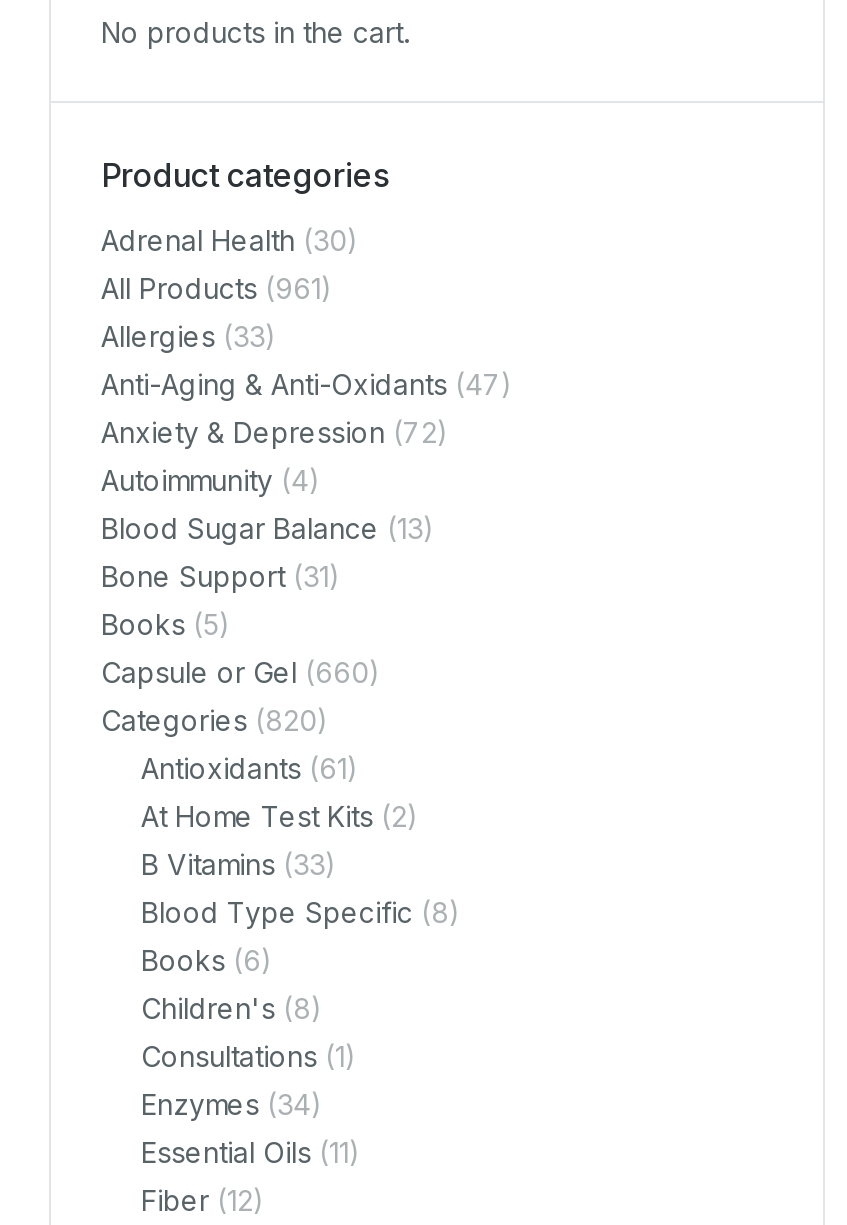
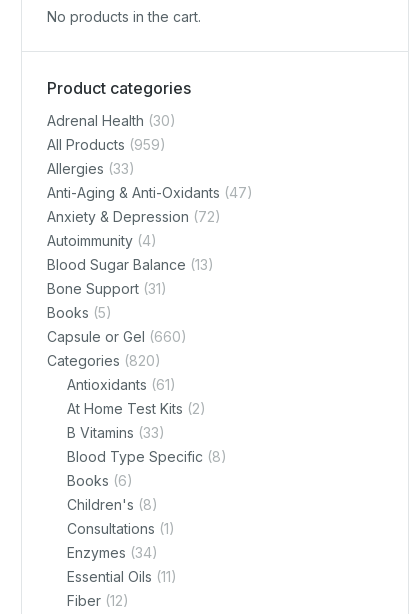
- All Products (961)
+ All Products (959)
